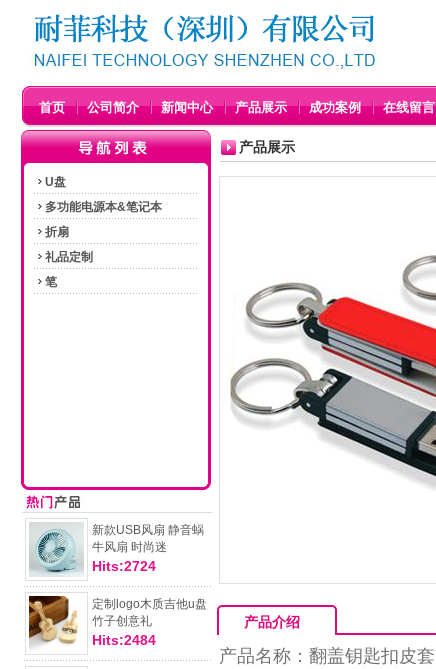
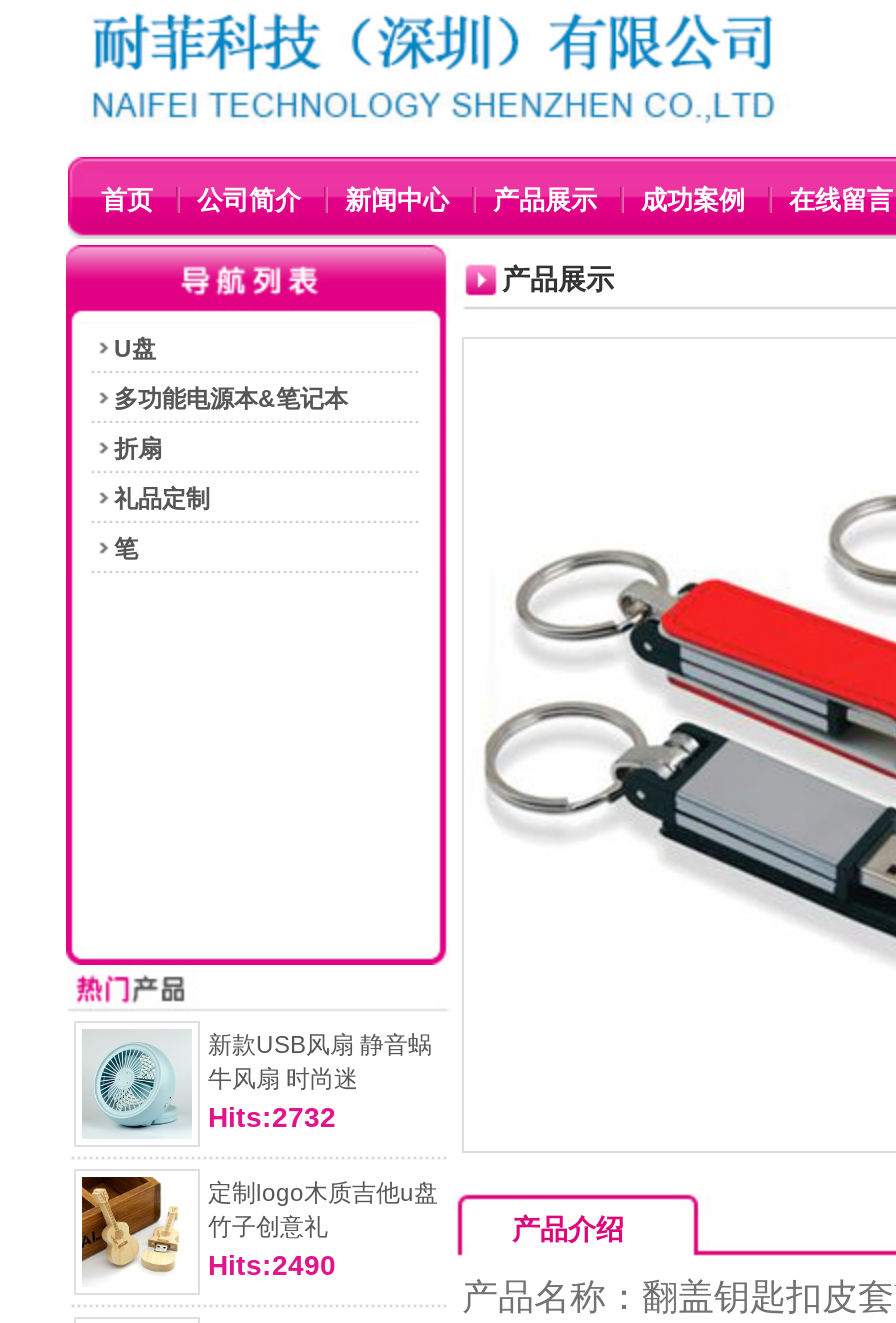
- Hits:2724
+ Hits:2732

- Hits:2484
+ Hits:2490
